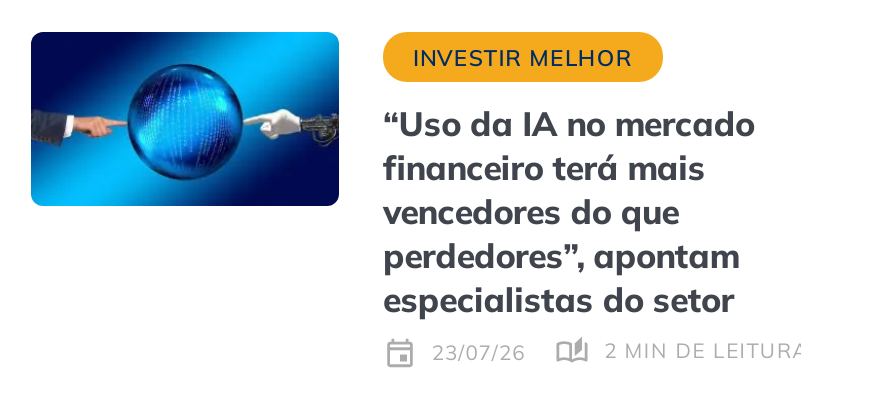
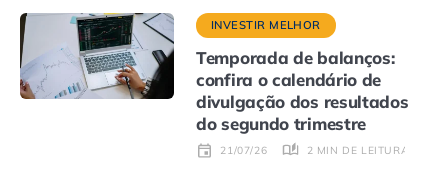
- [image]
- “Uso da IA no mercado
- financeiro terá mais
- vencedores do que
- perdedores”, apontam
- especialistas do setor
+ [image]
+ Temporada de balanços:
+ confira o calendário de
+ divulgação dos resultados
+ do segundo trimestre

- 23/07/26
+ 21/07/26
